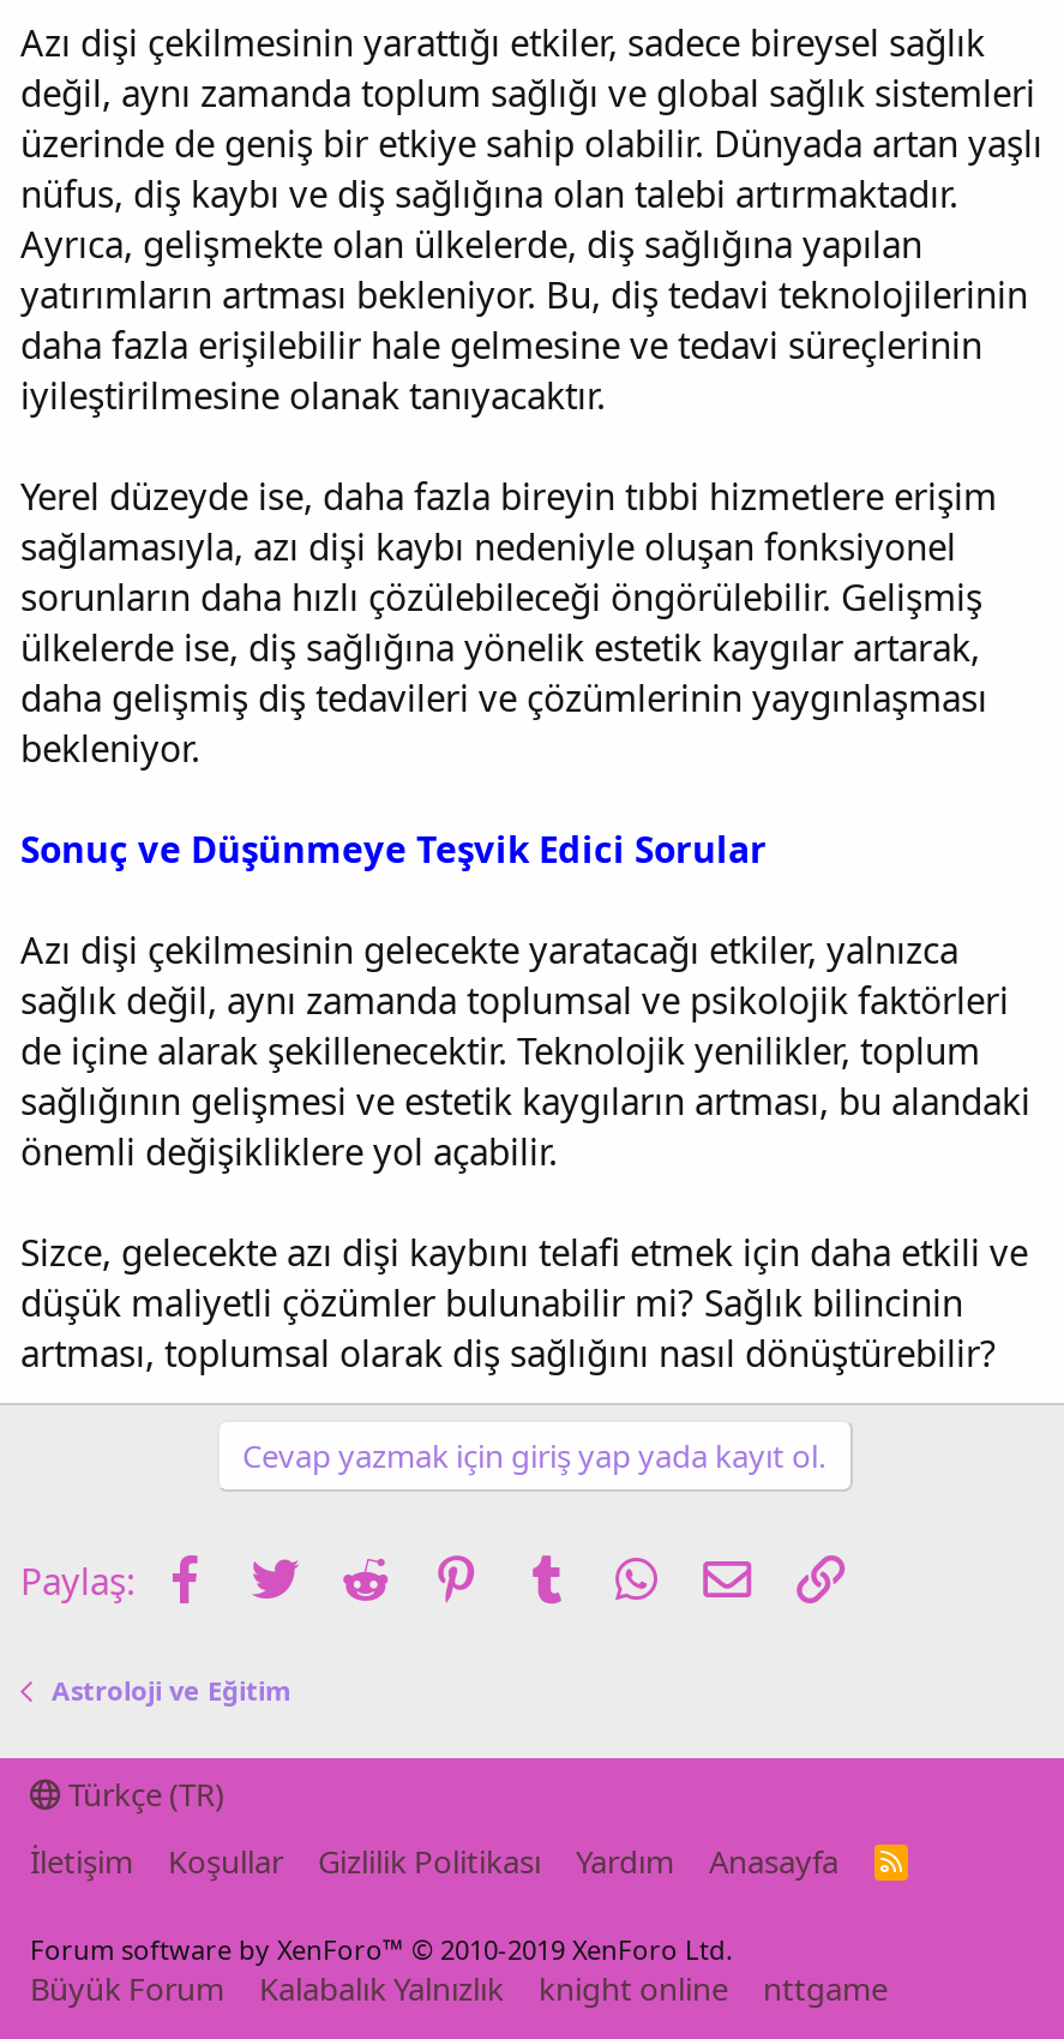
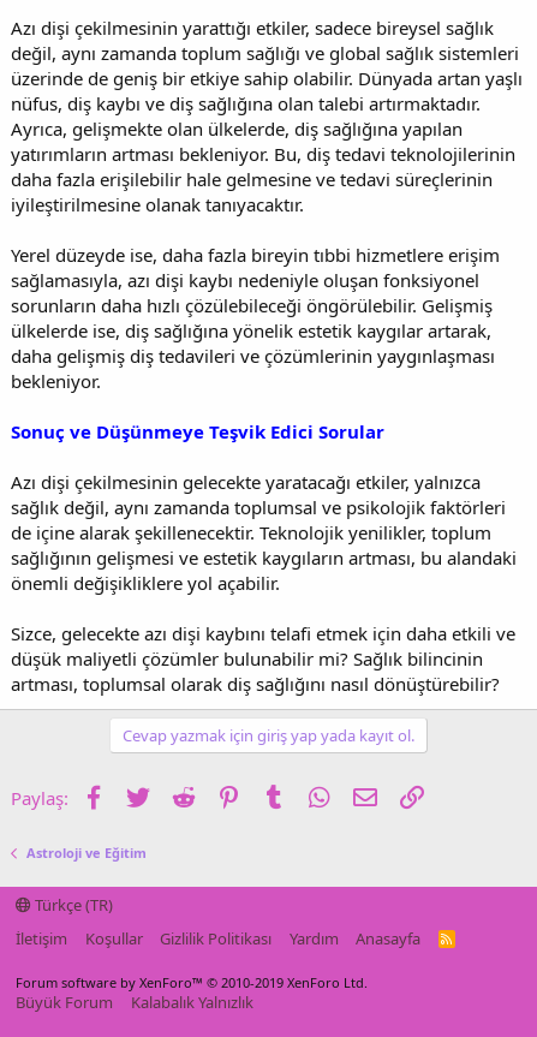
- knight online
- nttgame
